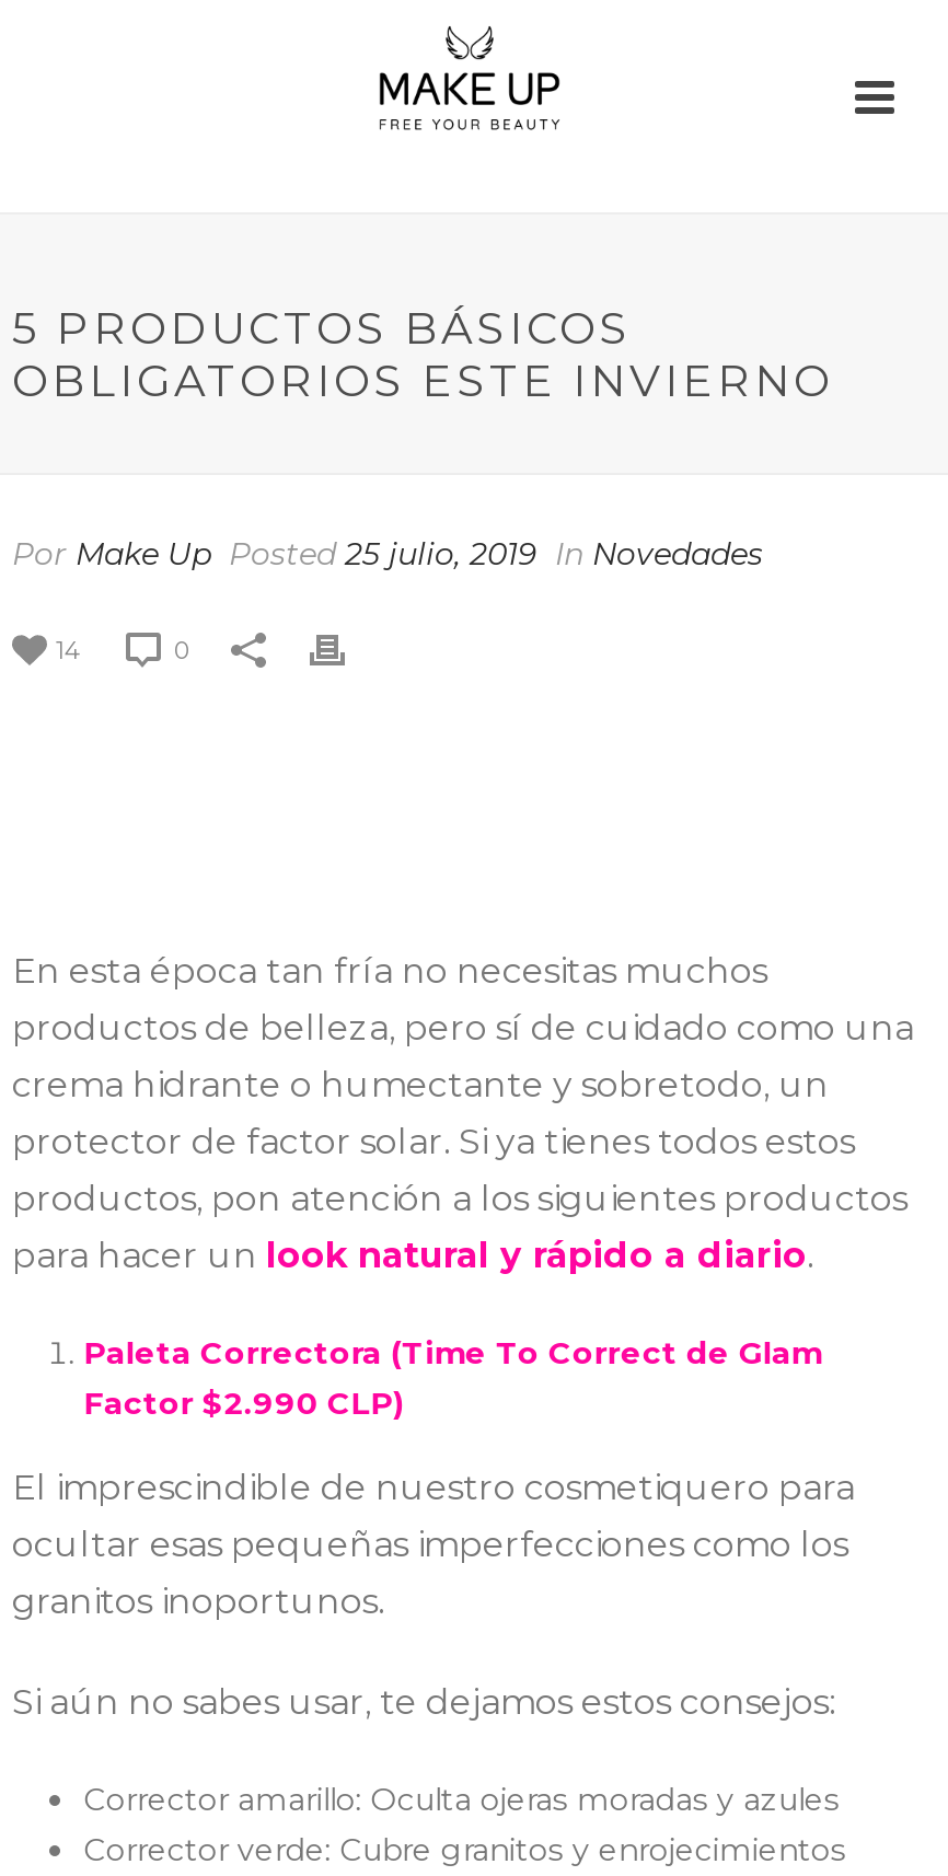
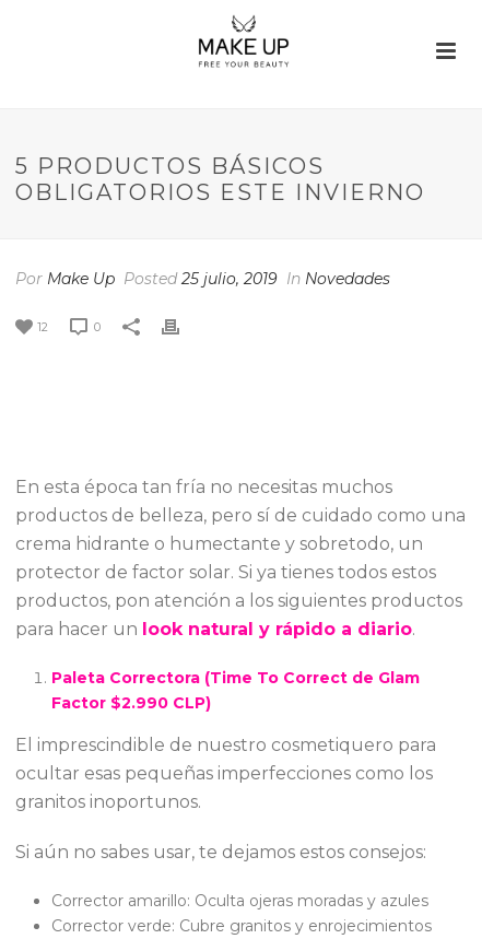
- 14
+ 12
